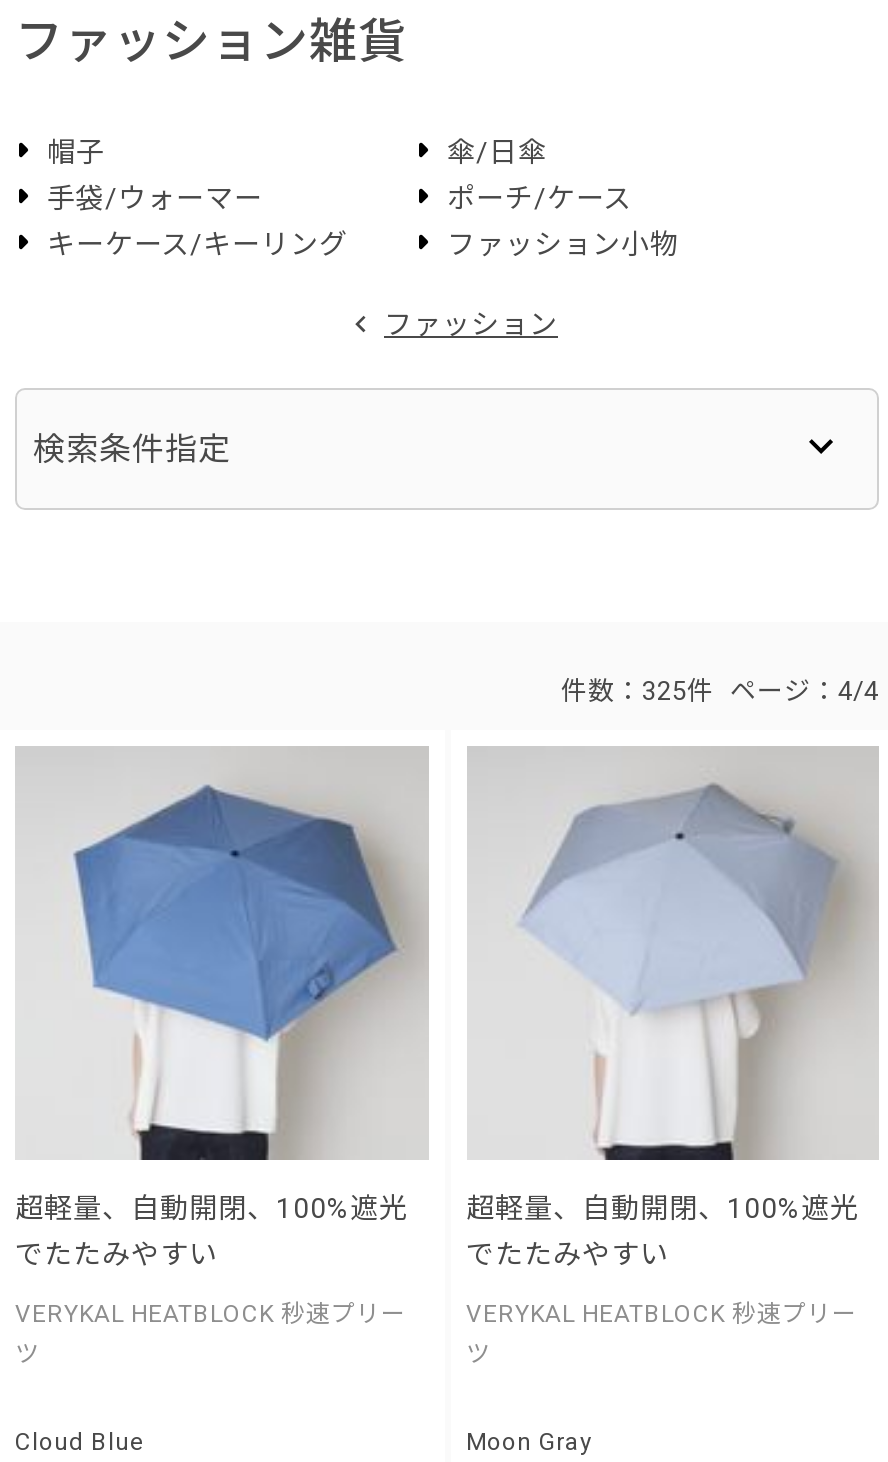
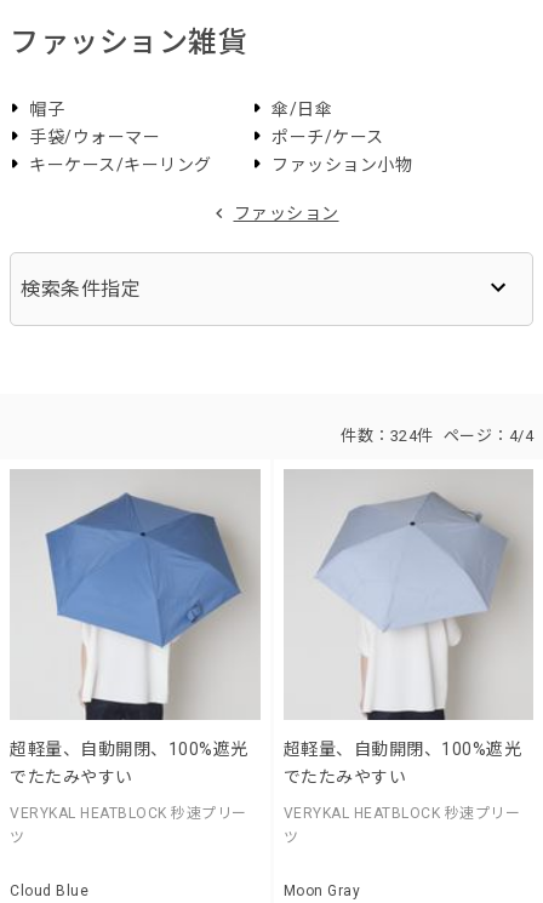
- 件数：325件 ページ：4/4
+ 件数：324件 ページ：4/4
